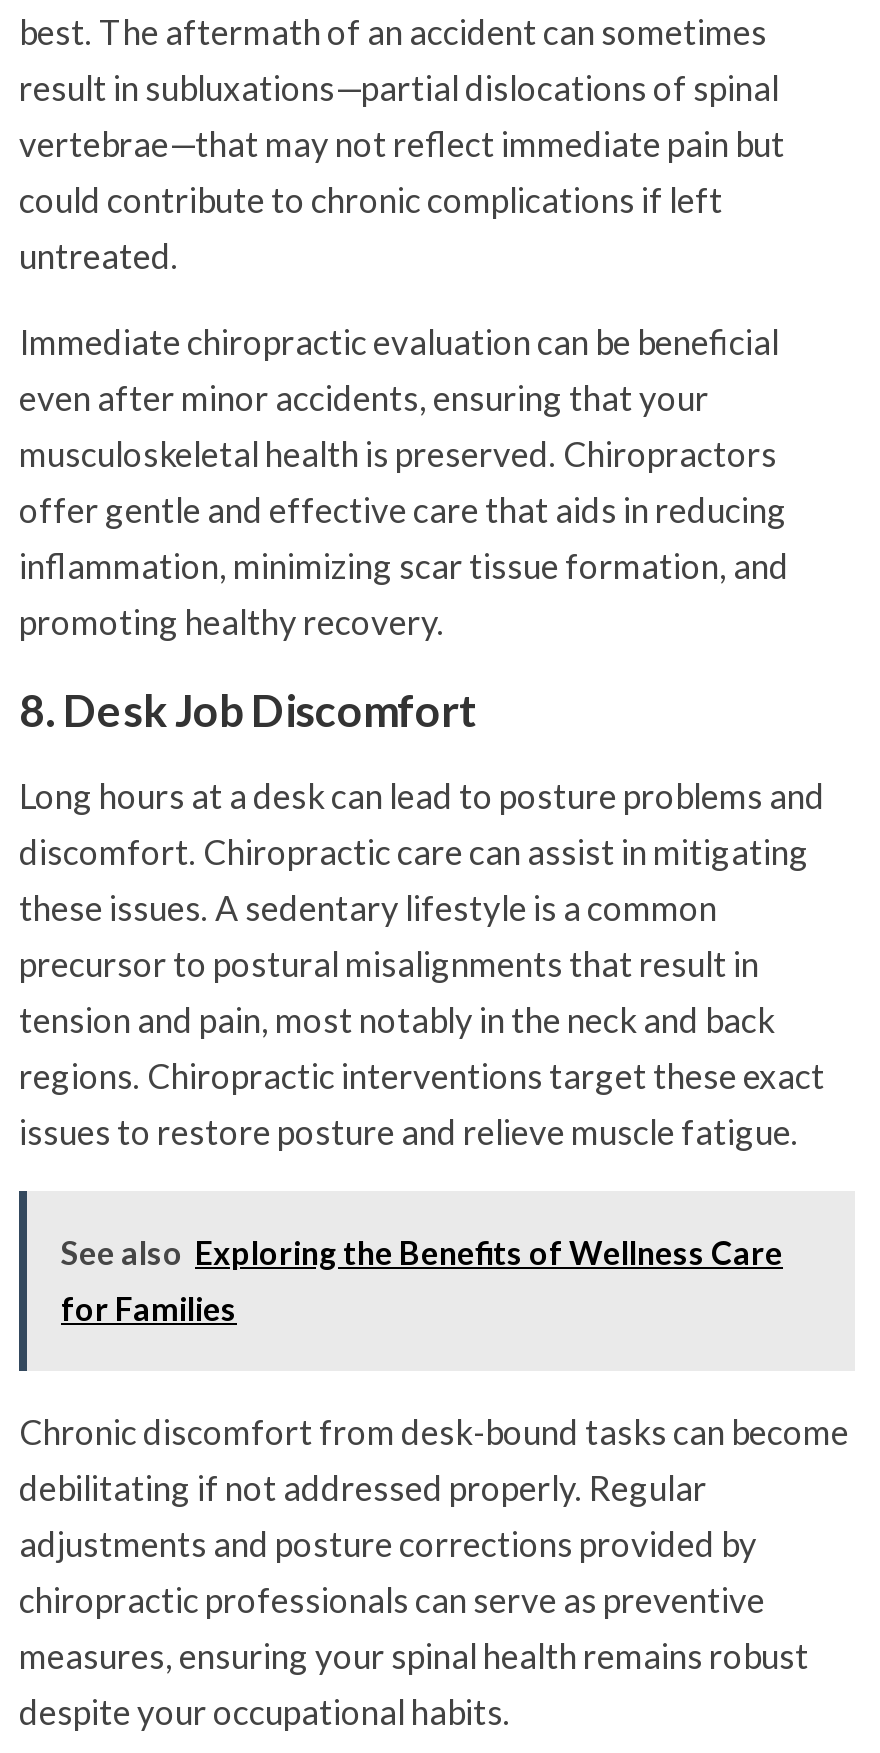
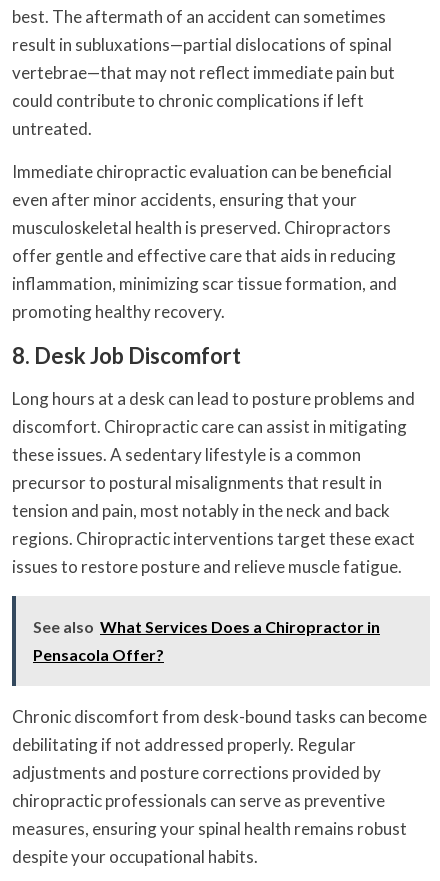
- See also Exploring the Benefits of Wellness Care
+ See also What Services Does a Chiropractor in

- for Families
+ Pensacola Offer?
